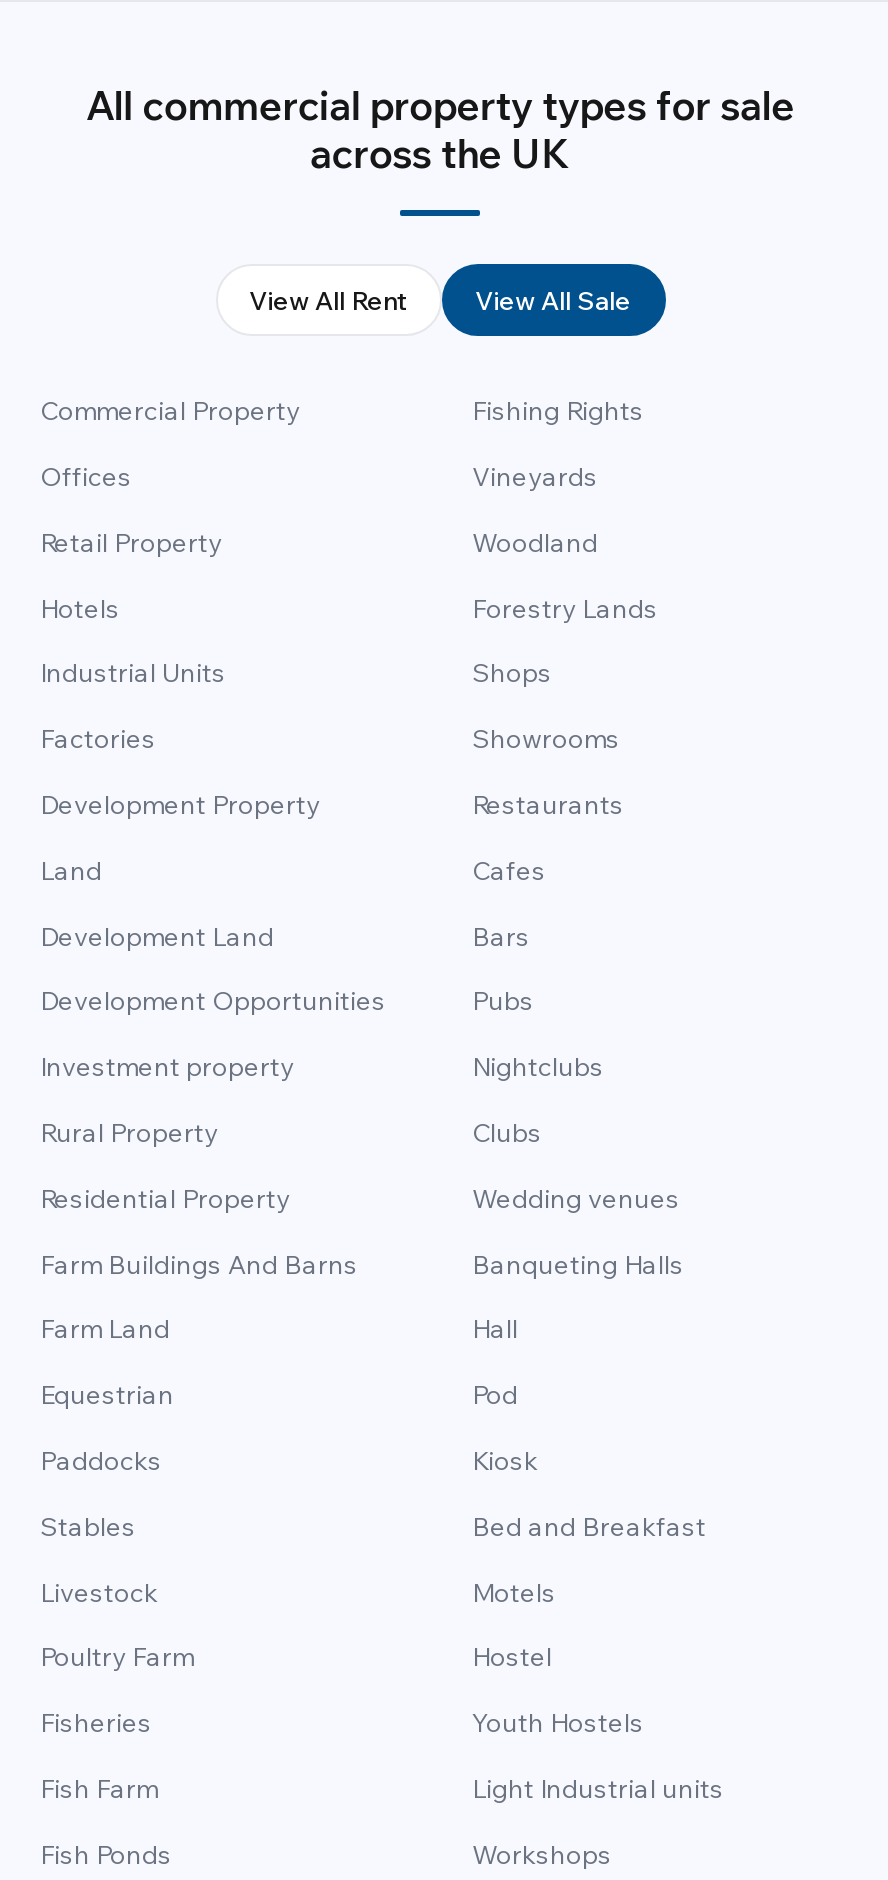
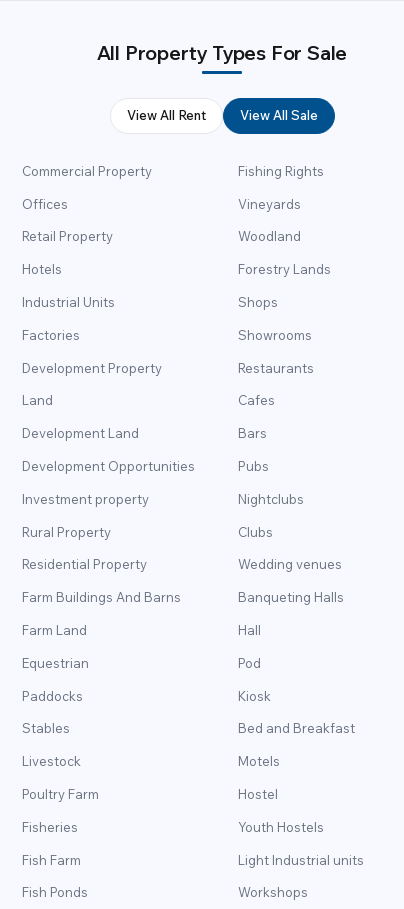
- All commercial property types for sale
- across the UK
+ All Property Types For Sale
